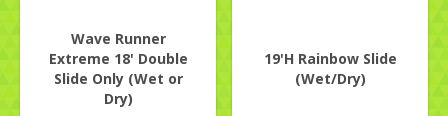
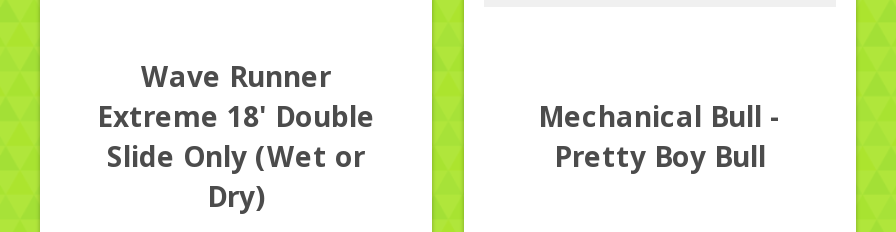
- 19'H Rainbow Slide
- (Wet/Dry)
+ Mechanical Bull -
+ Pretty Boy Bull
